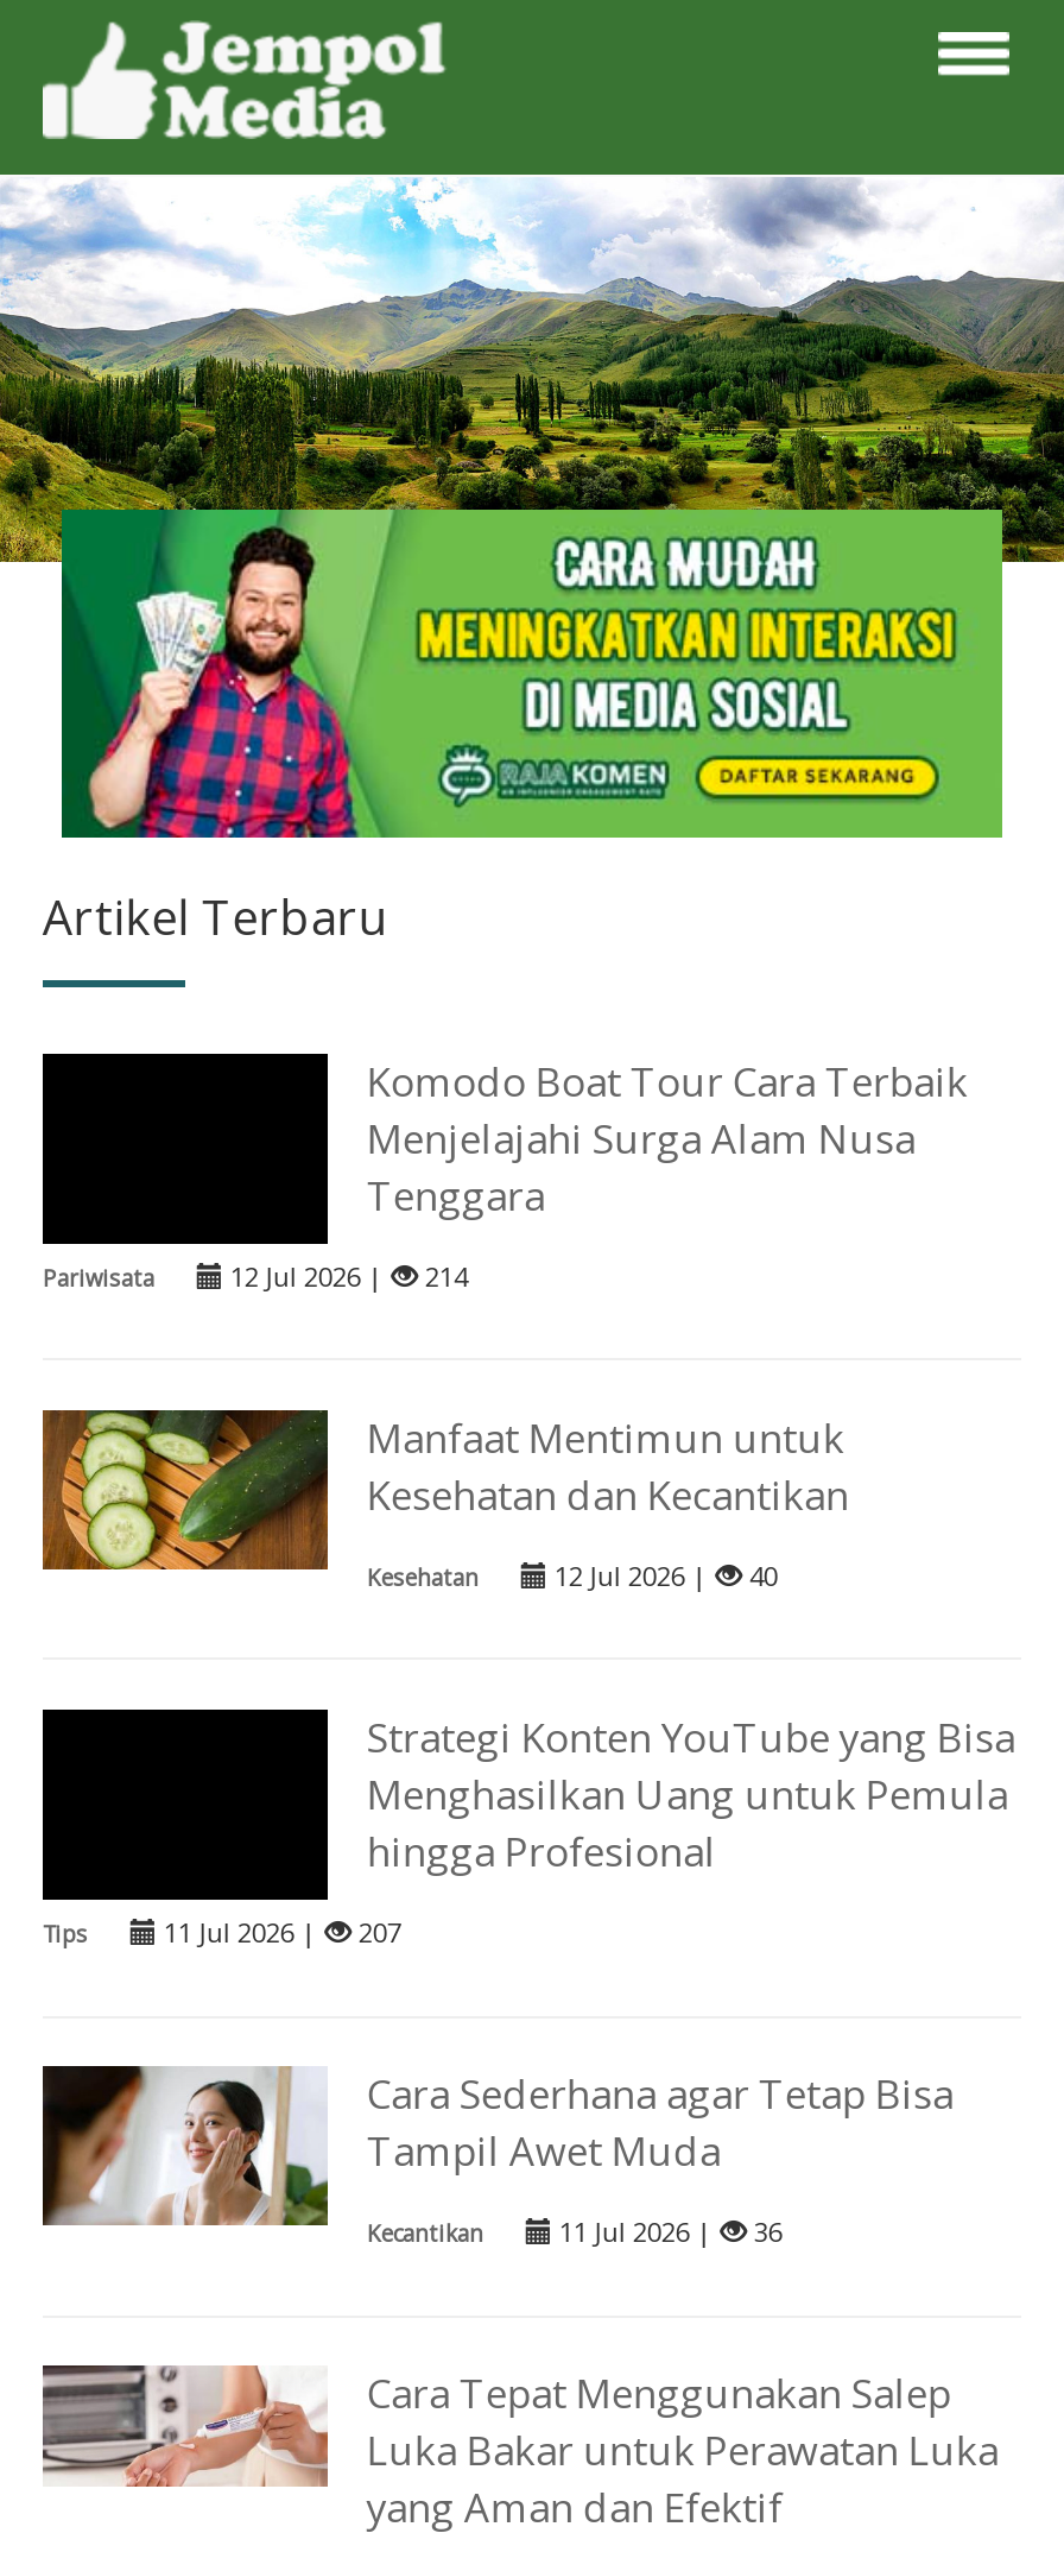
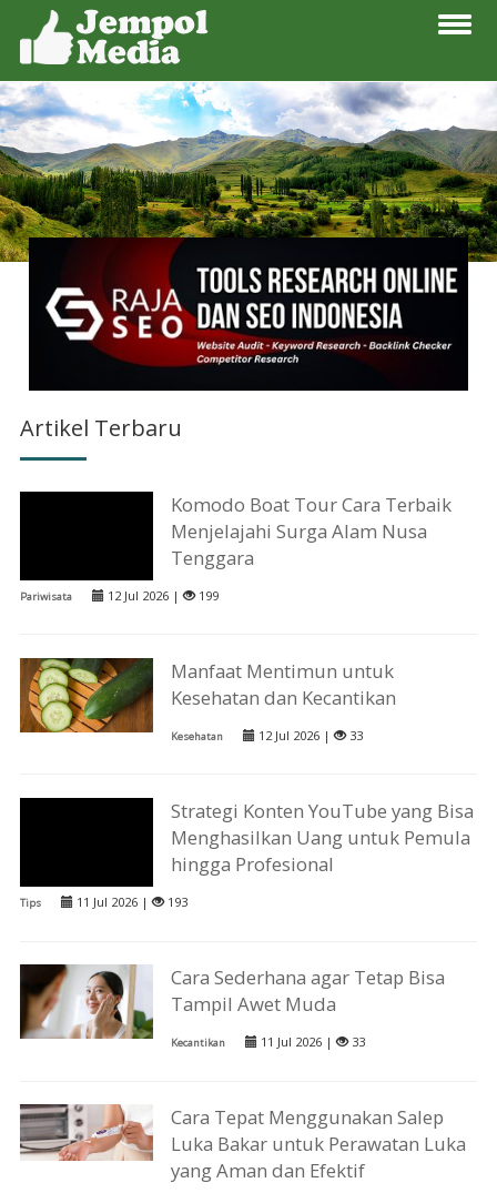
- [image]
+ [image]

- 214
+ 199

- 40
+ 33

- 207
+ 193

- 36
+ 33
